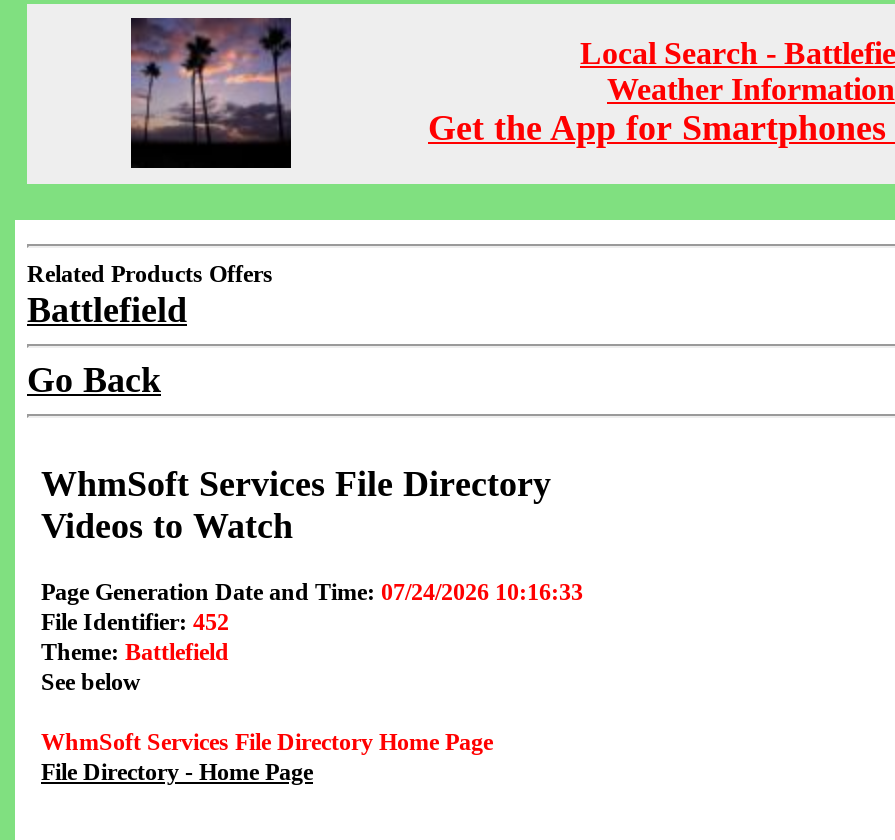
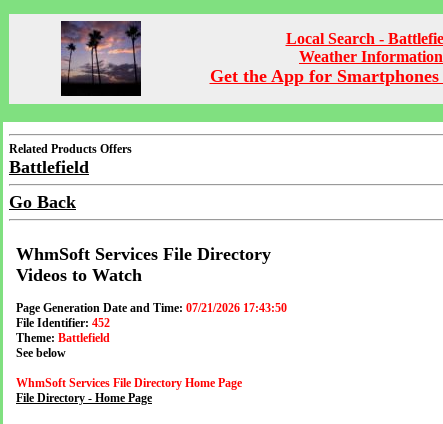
- Page Generation Date and Time: 07/24/2026 10:16:33
+ Page Generation Date and Time: 07/21/2026 17:43:50
